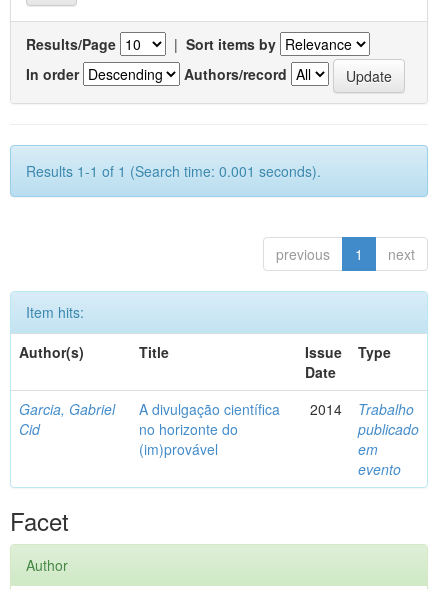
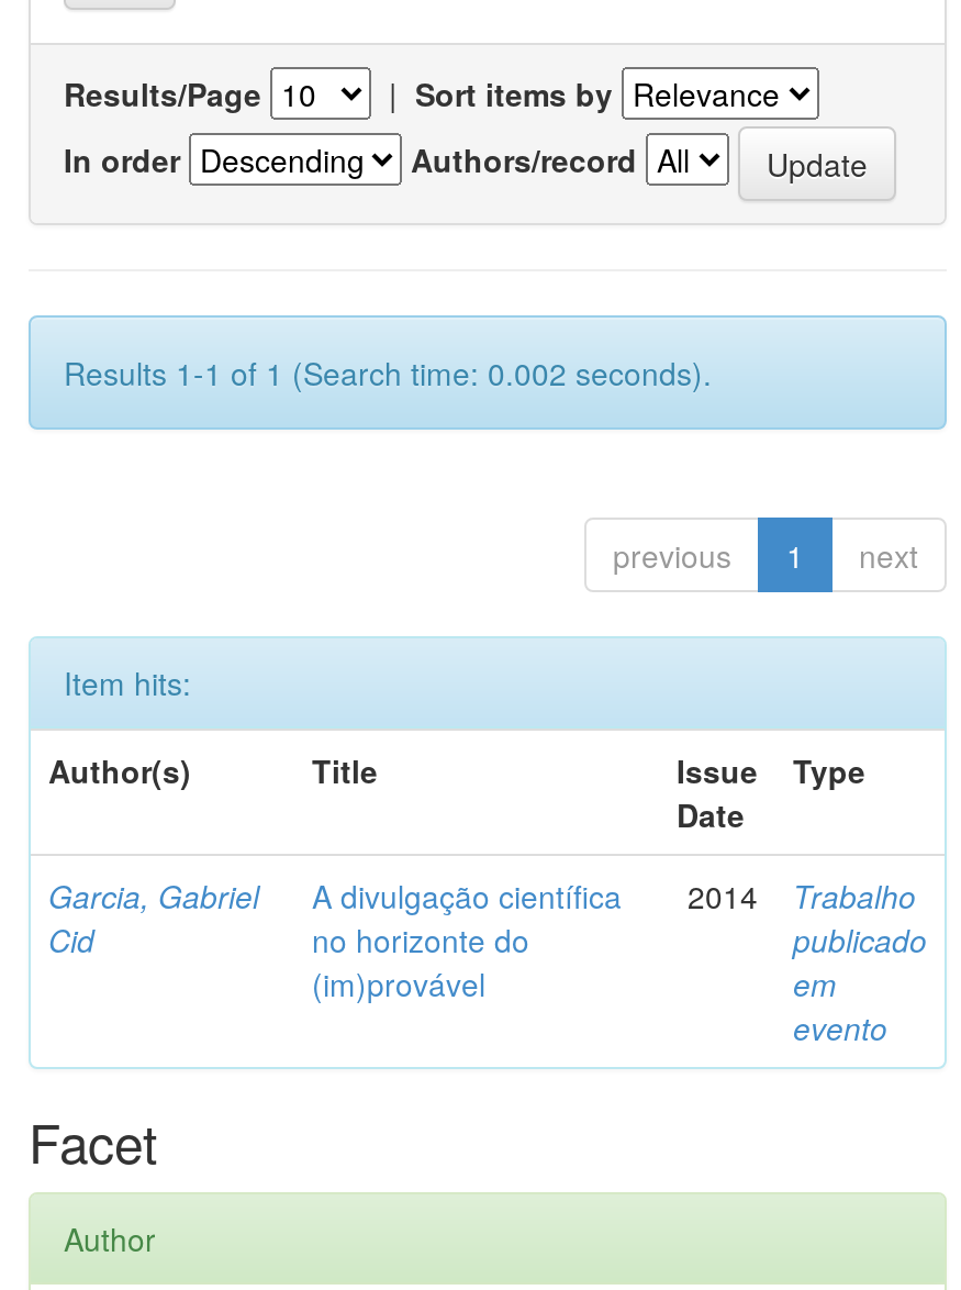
- Results 1-1 of 1 (Search time: 0.001 seconds).
+ Results 1-1 of 1 (Search time: 0.002 seconds).
